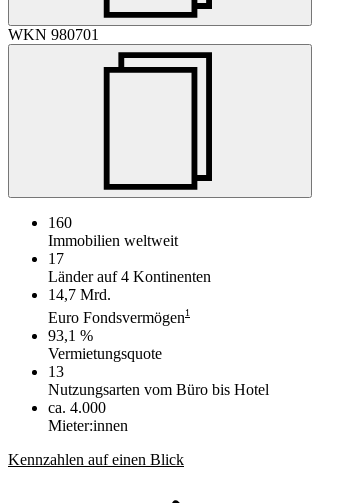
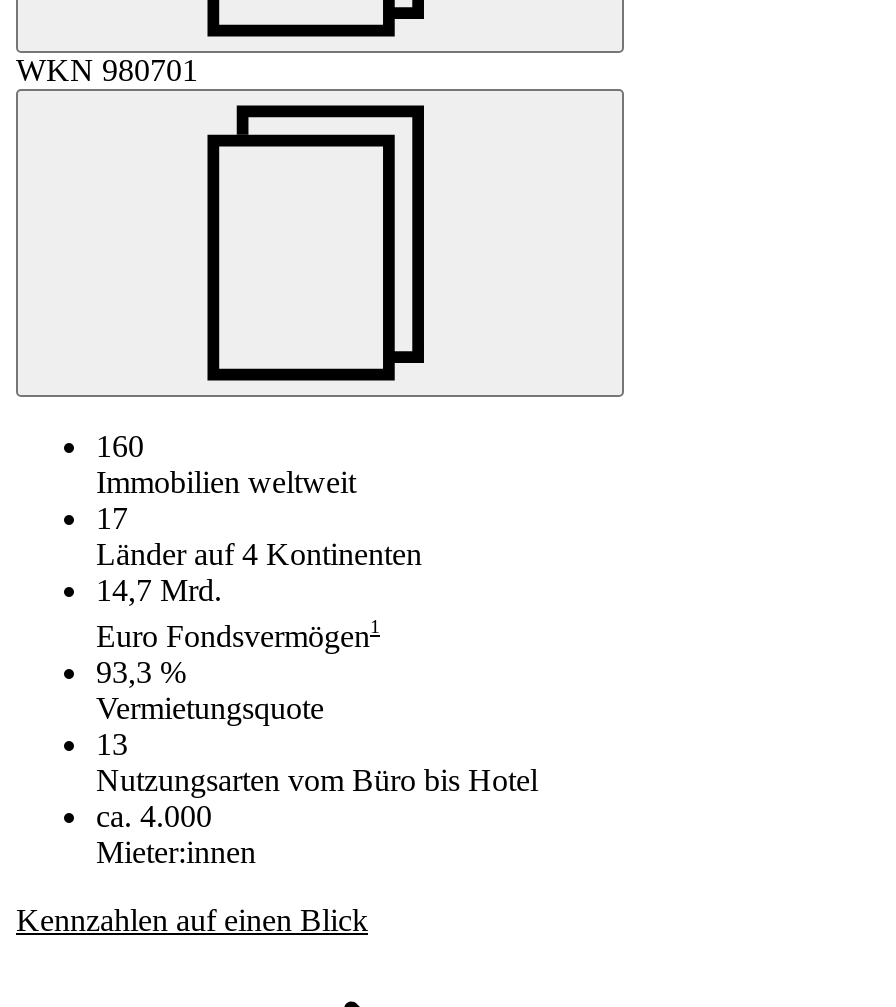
- 93,1 %
+ 93,3 %
